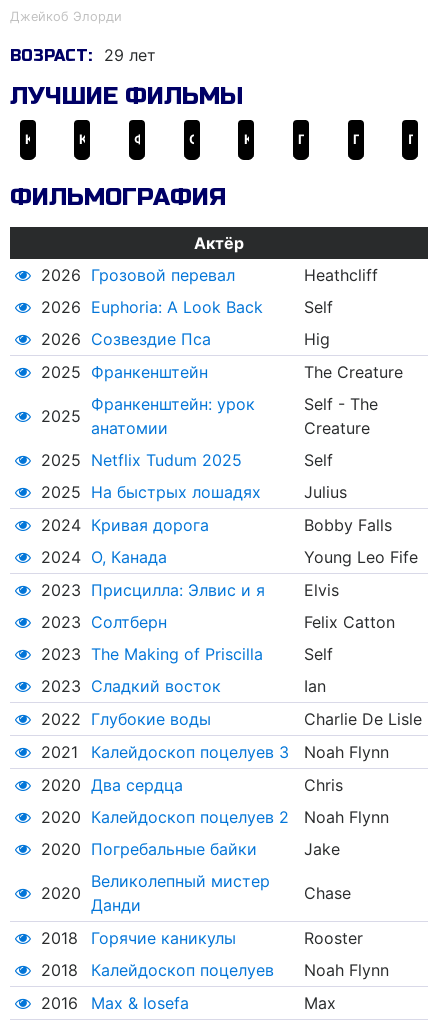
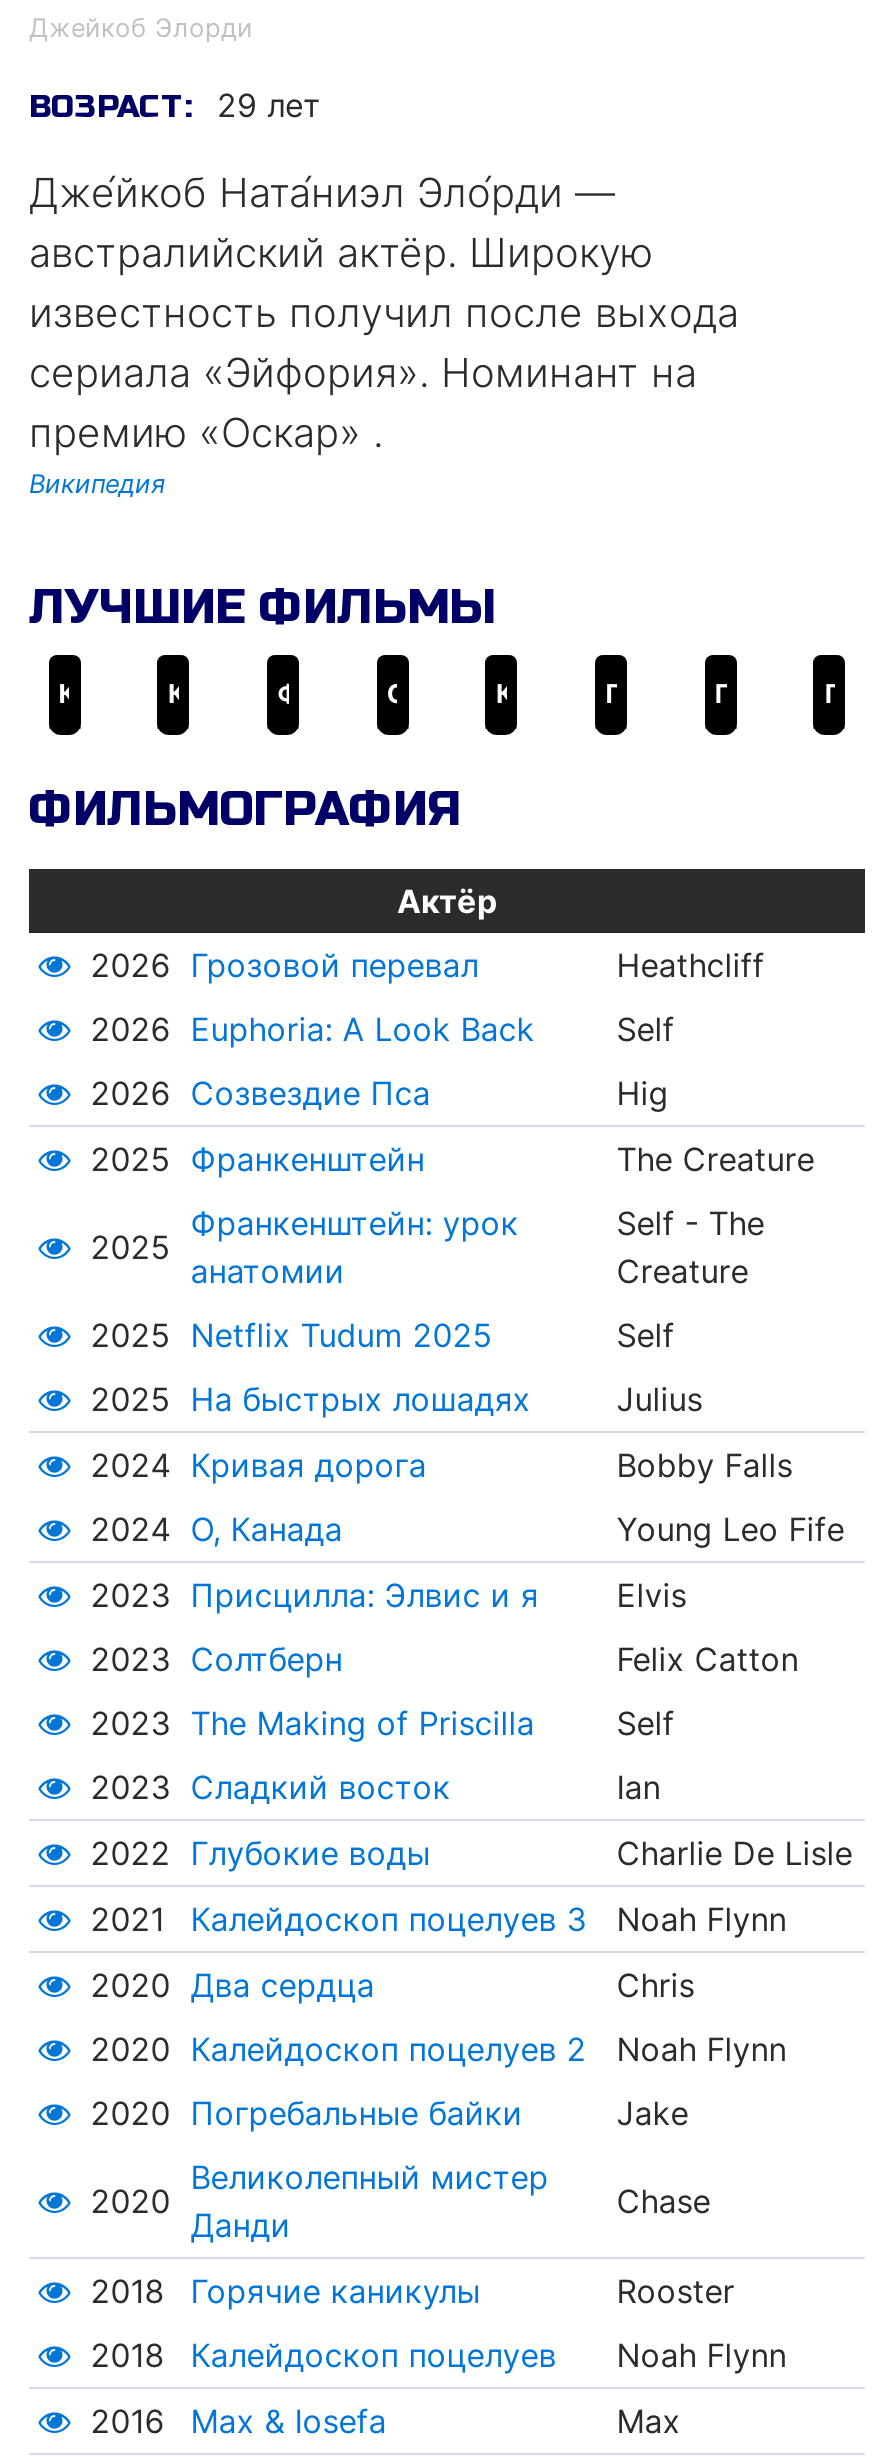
+ Дже́йкоб Ната́ниэл Эло́рди —
+ австралийский актёр. Широкую
+ известность получил после выхода
+ сериала «Эйфория». Номинант на
+ премию «Оскар» .
+ Википедия
